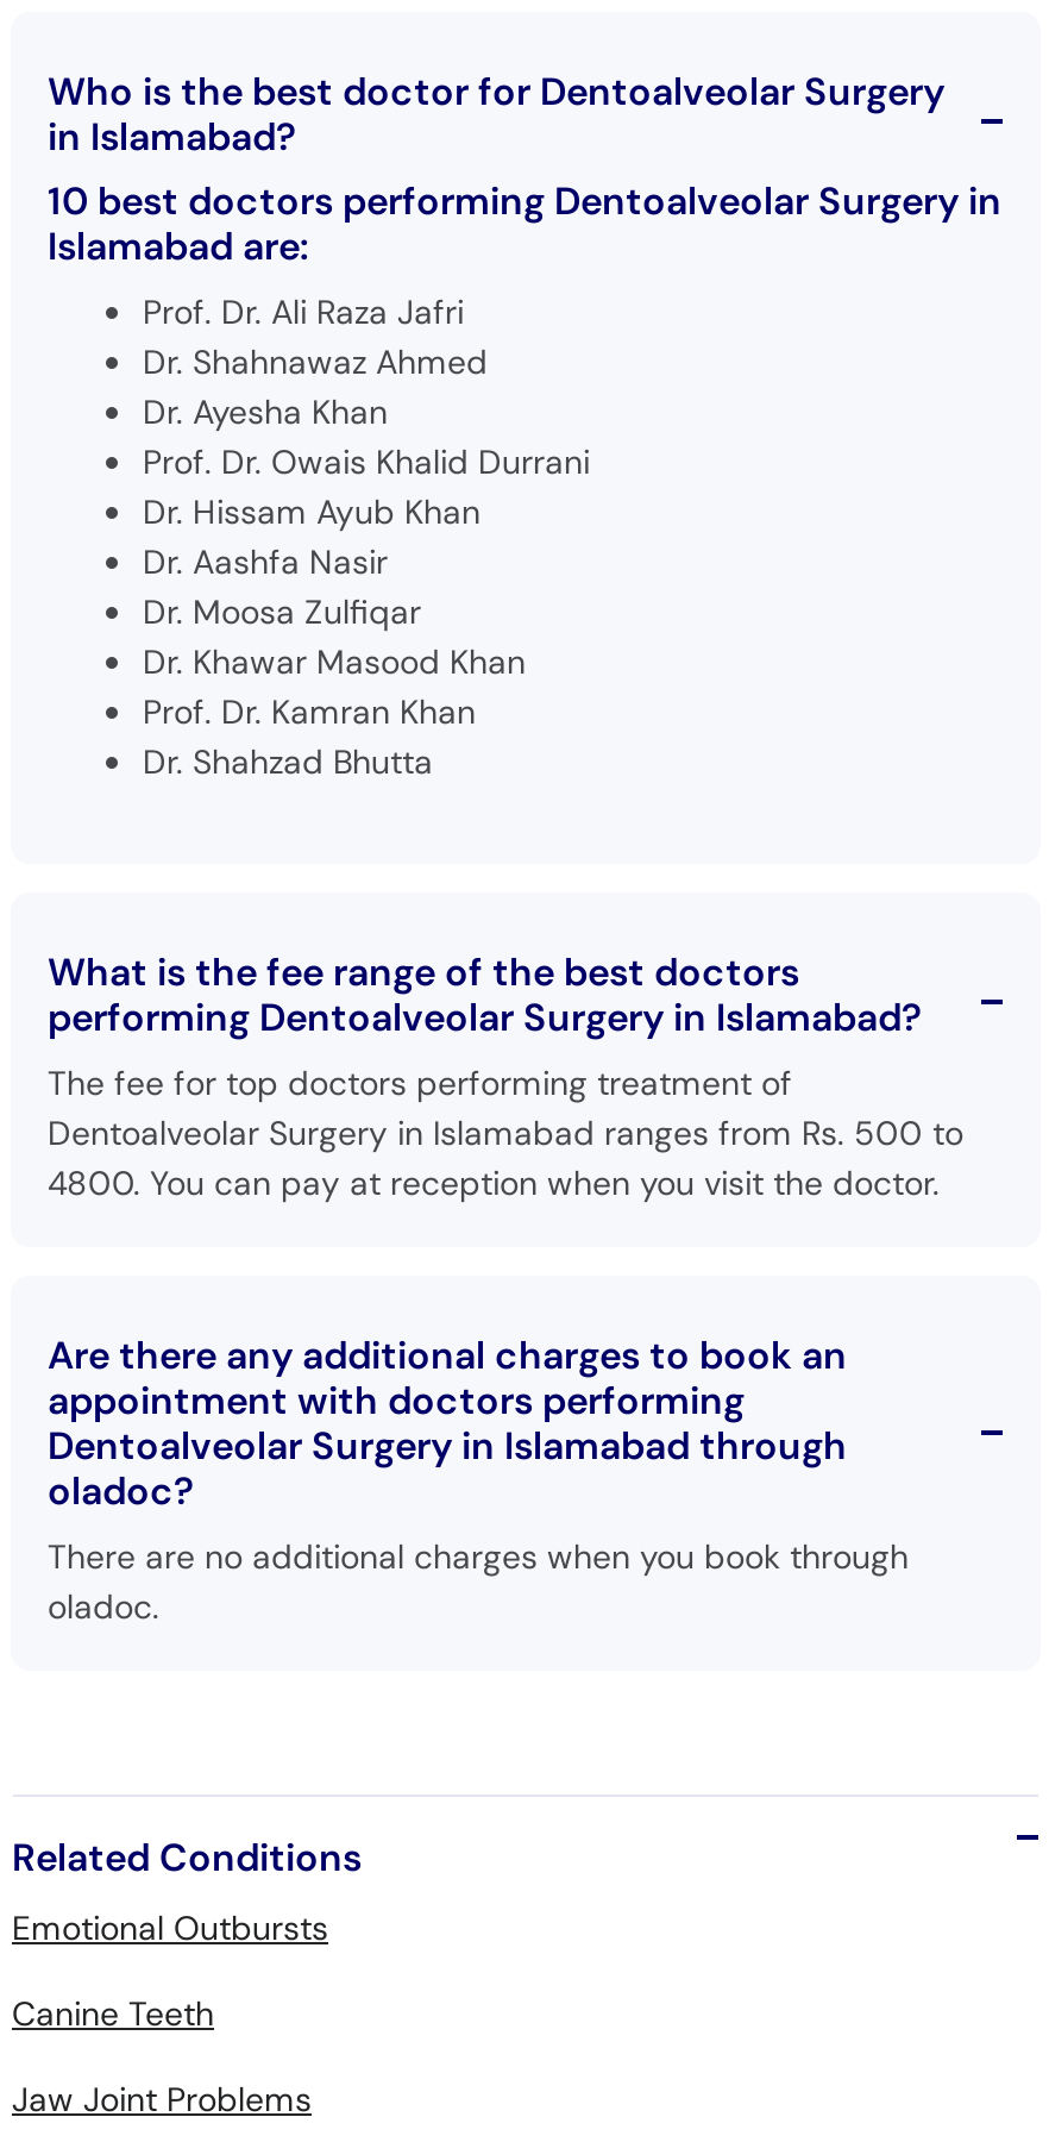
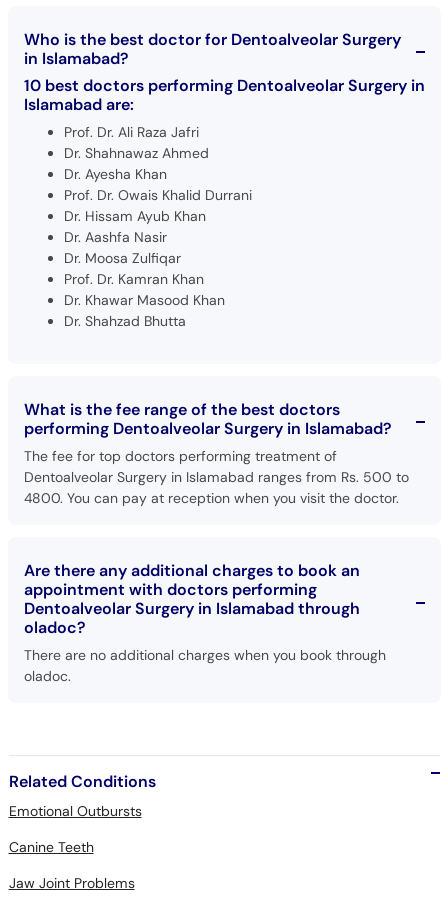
moved down: Dr. Khawar Masood Khan

moved up: Prof. Dr. Kamran Khan
